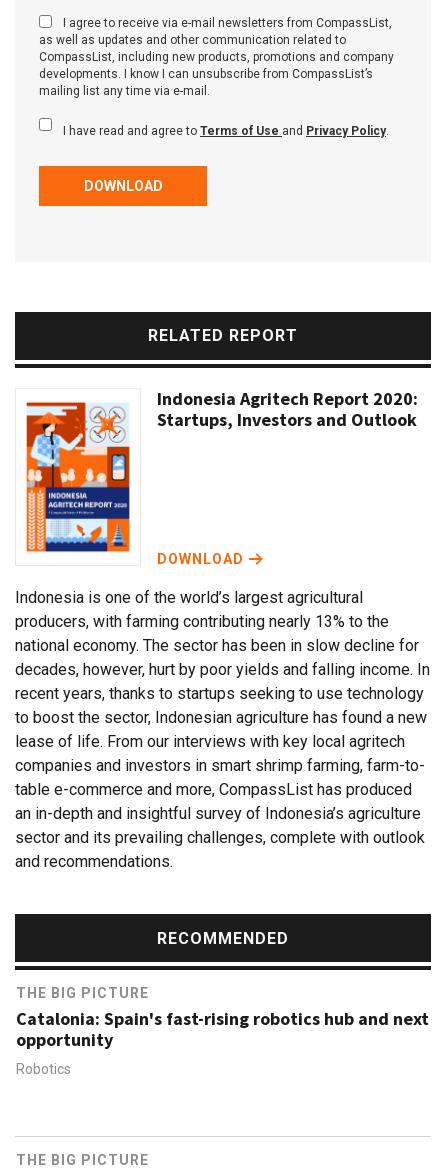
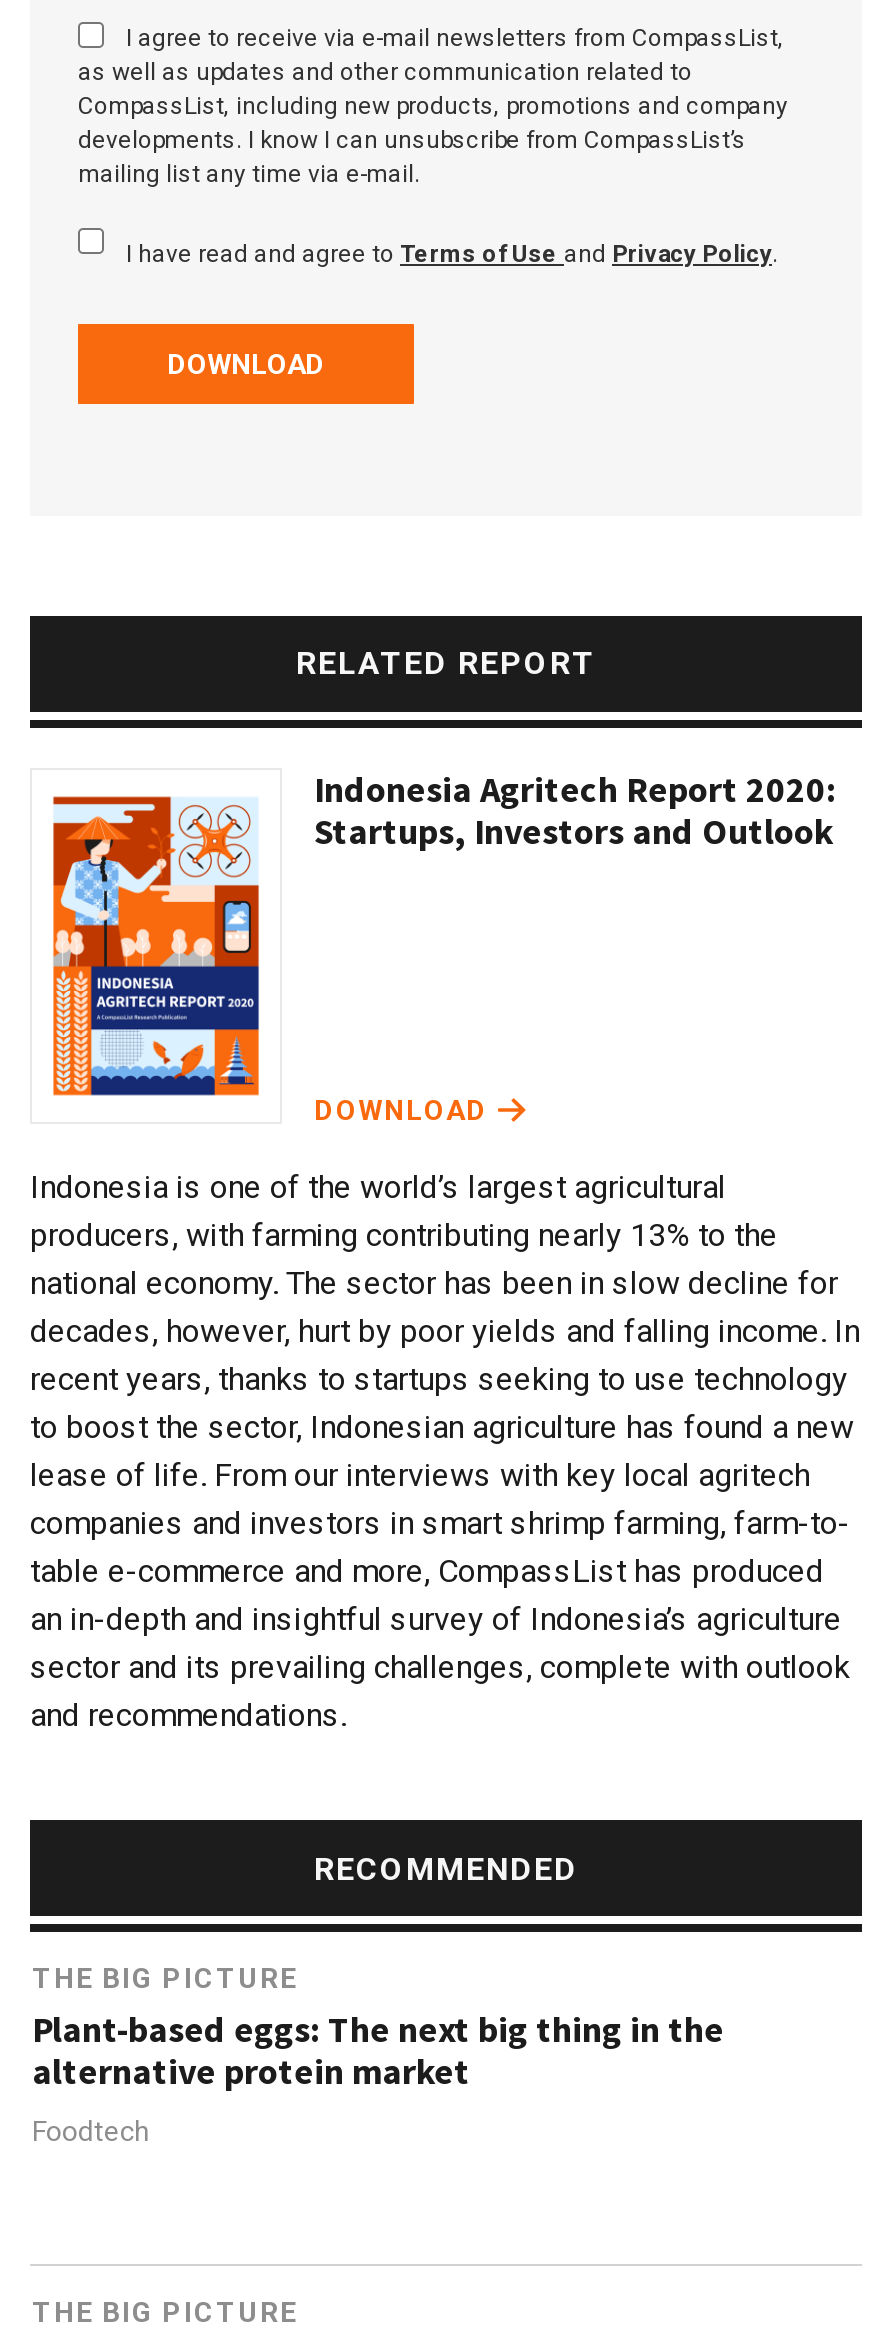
- Catalonia: Spain's fast-rising robotics hub and next
- opportunity
- Robotics
+ Plant-based eggs: The next big thing in the
+ alternative protein market
+ Foodtech
